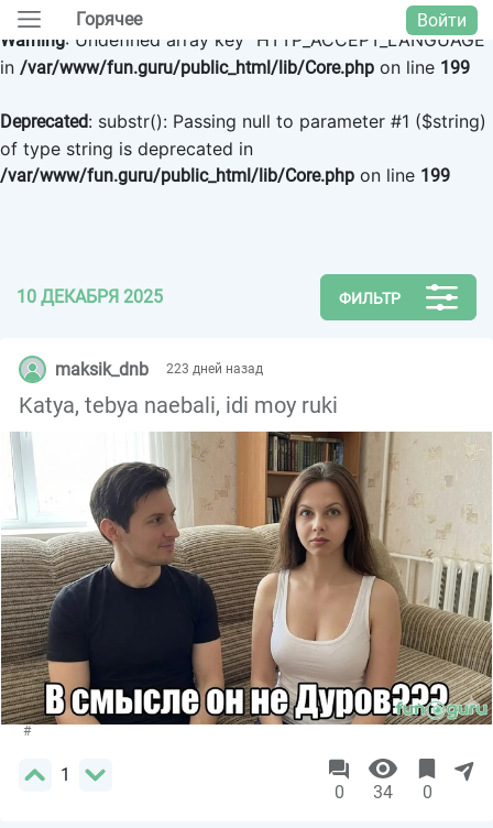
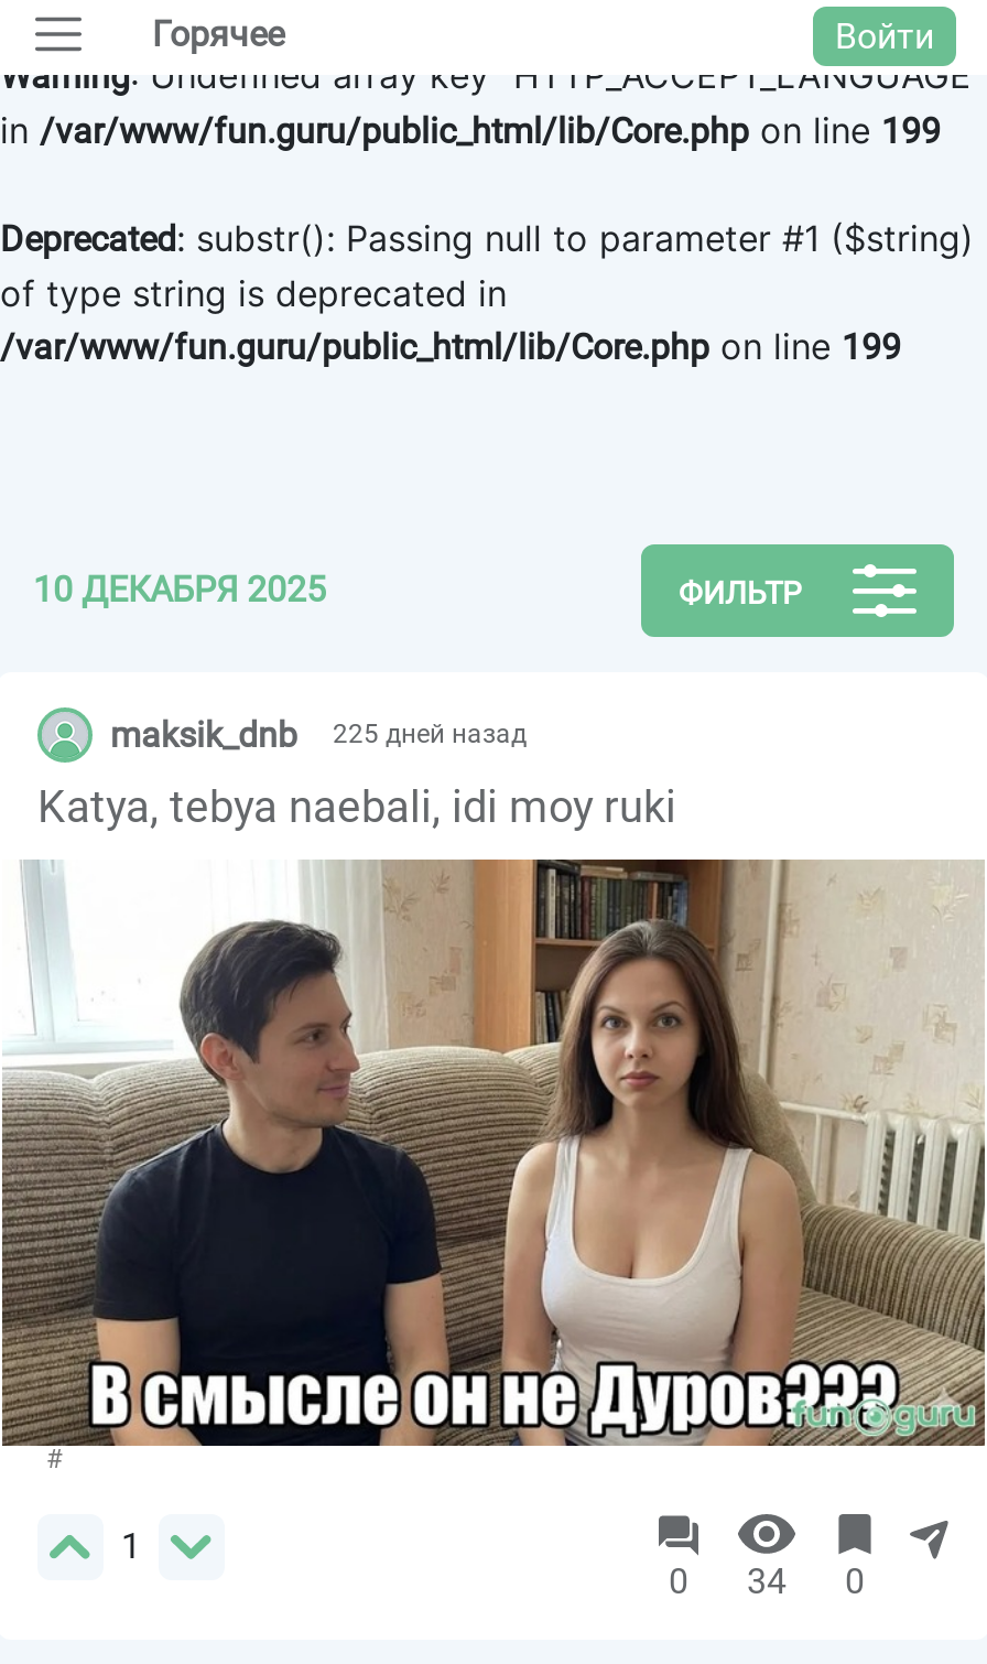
- maksik_dnb 223 дней назад
+ maksik_dnb 225 дней назад
